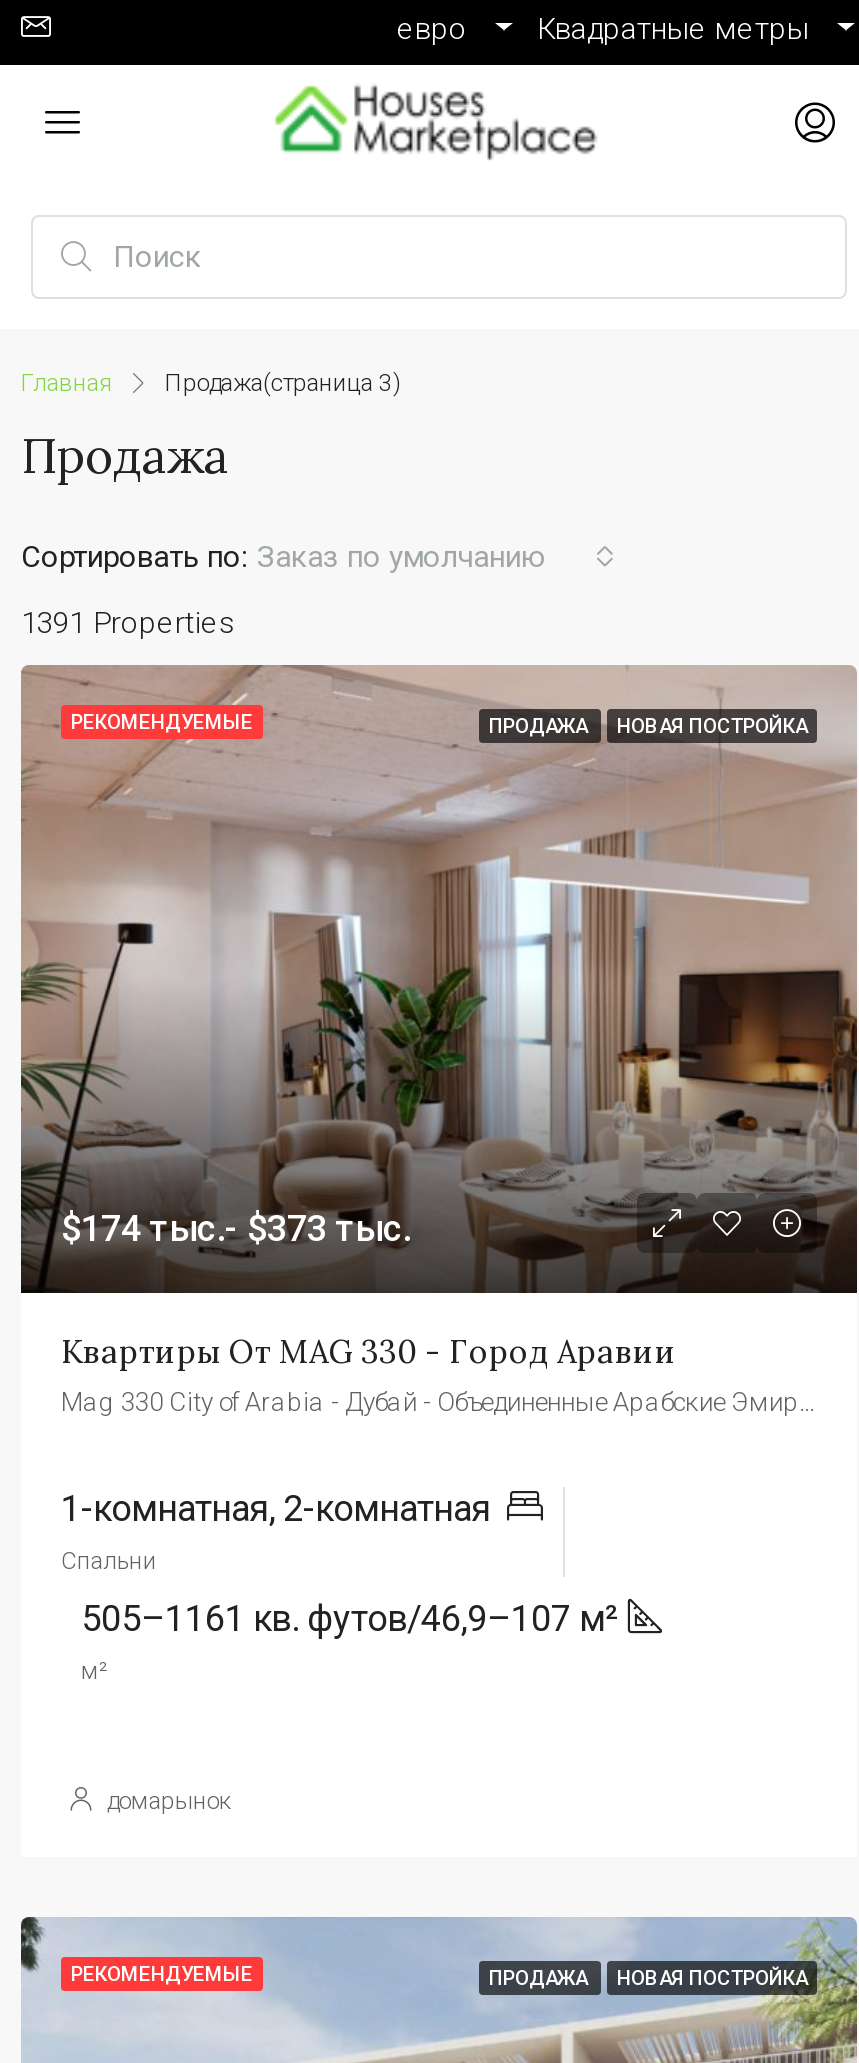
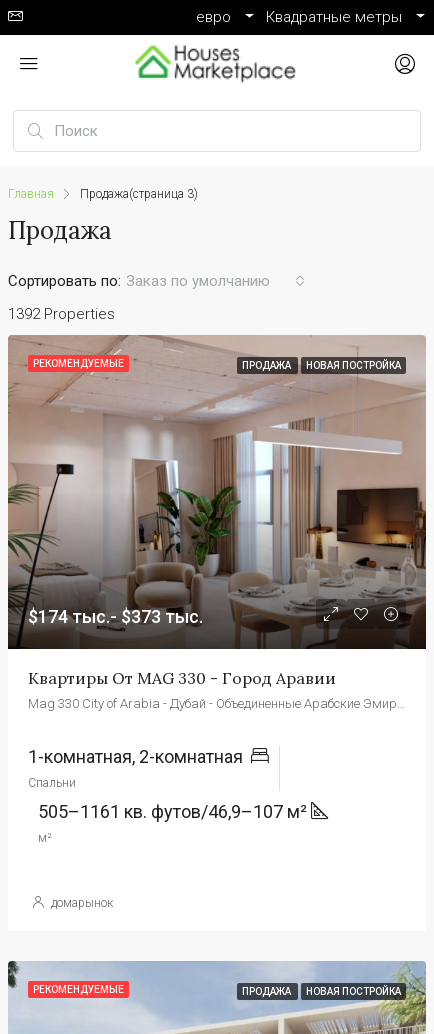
- 1391 Properties
+ 1392 Properties
